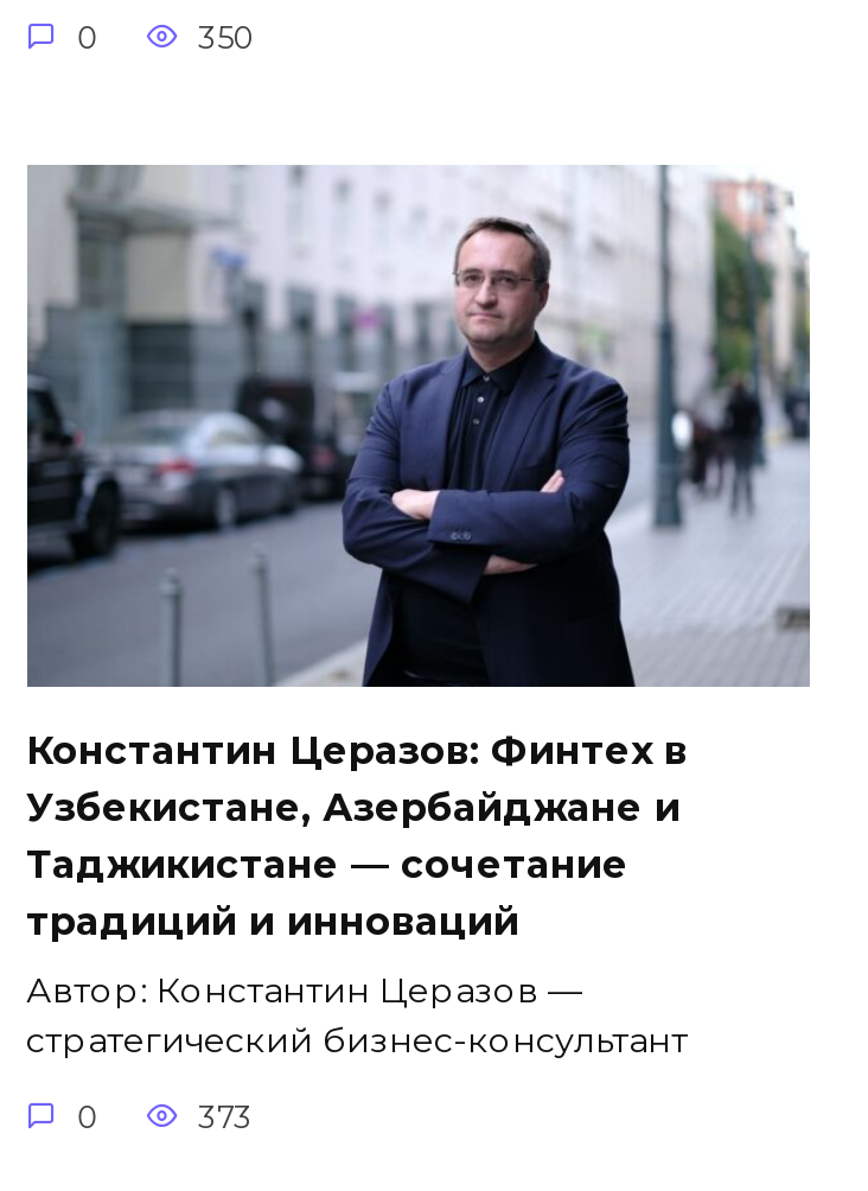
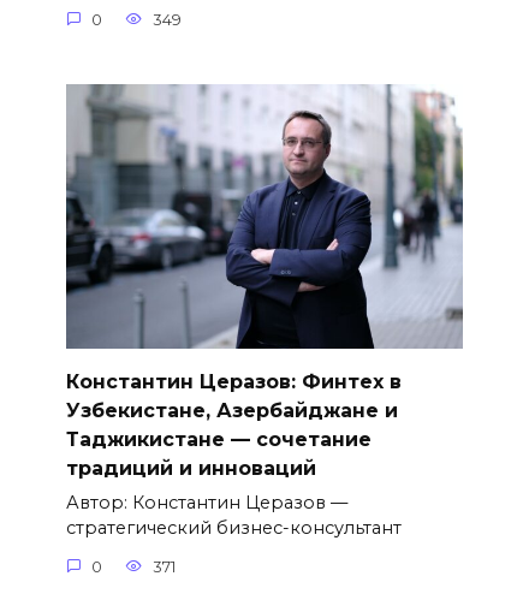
- 350
+ 349

- 373
+ 371
